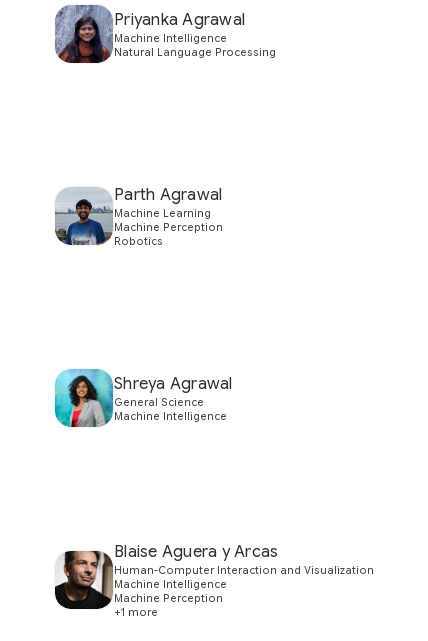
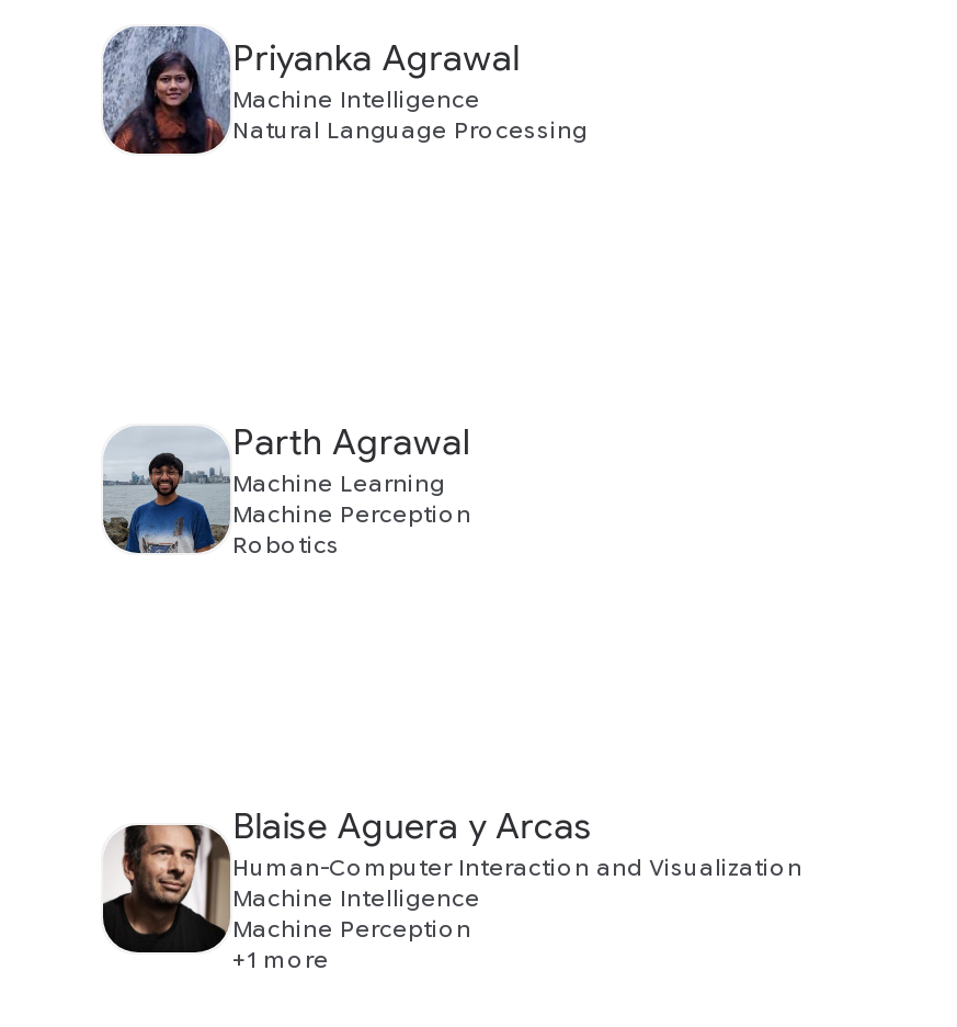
- [image]
- Shreya Agrawal
- General Science
- Machine Intelligence
